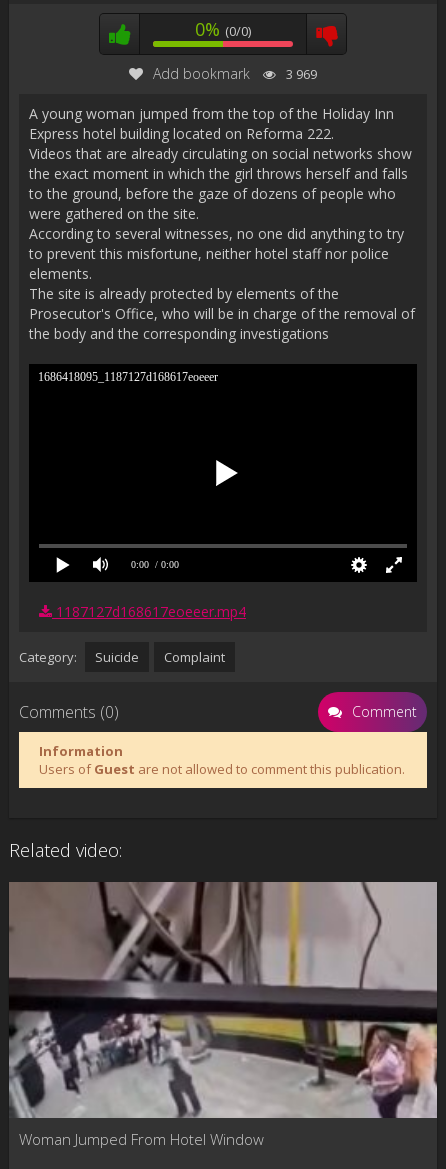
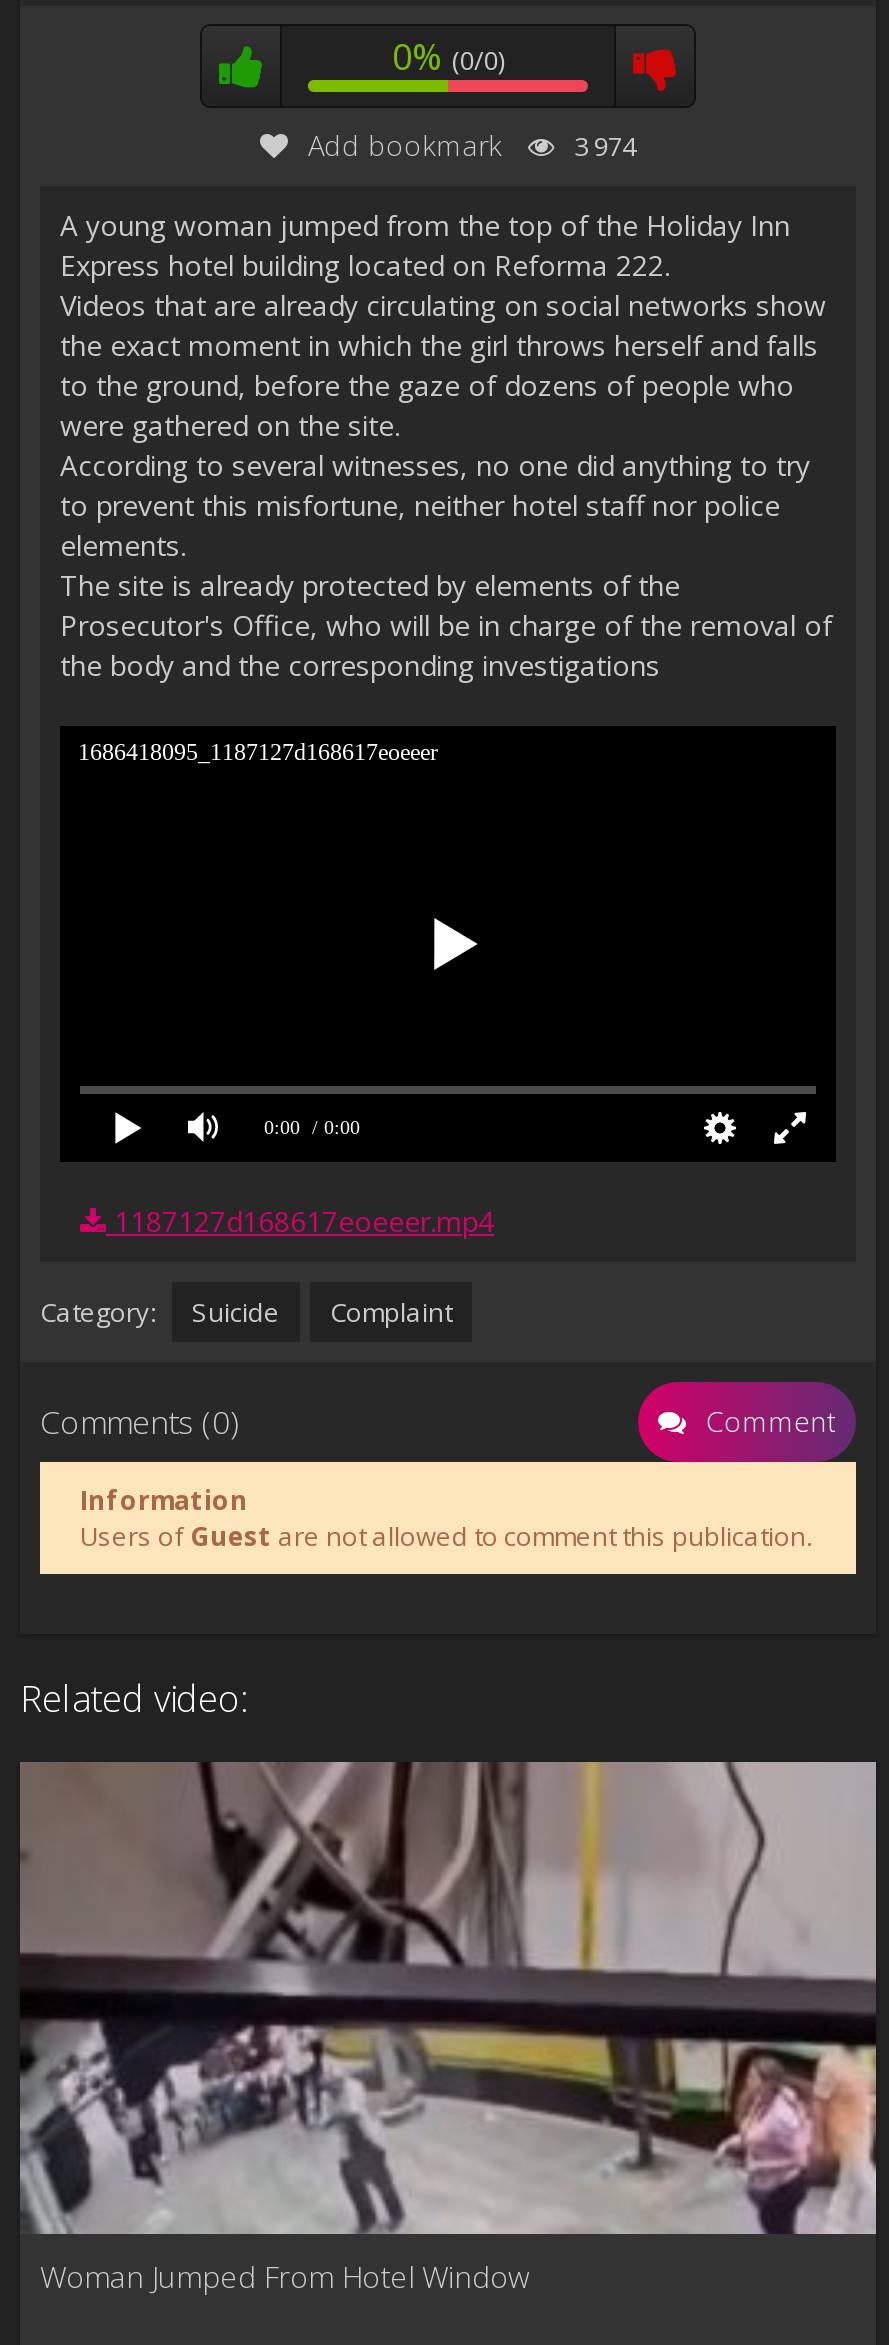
- Add bookmark 3 969
+ Add bookmark 3 974
